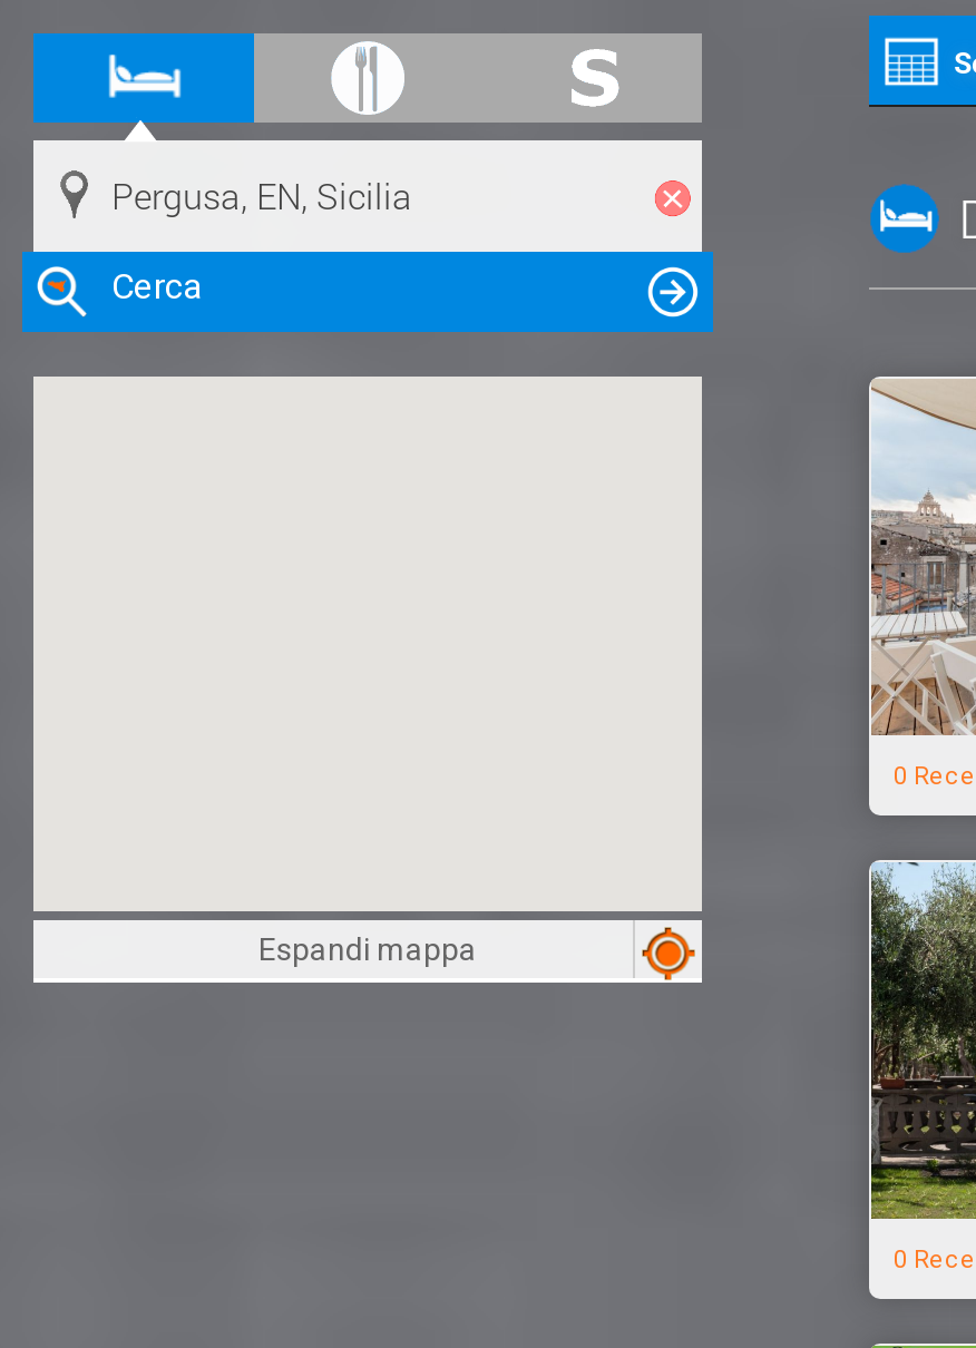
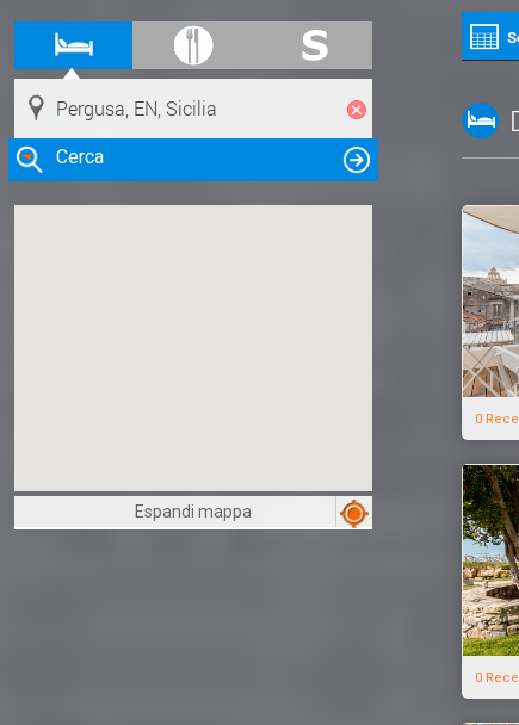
- [image]
+ [image]
